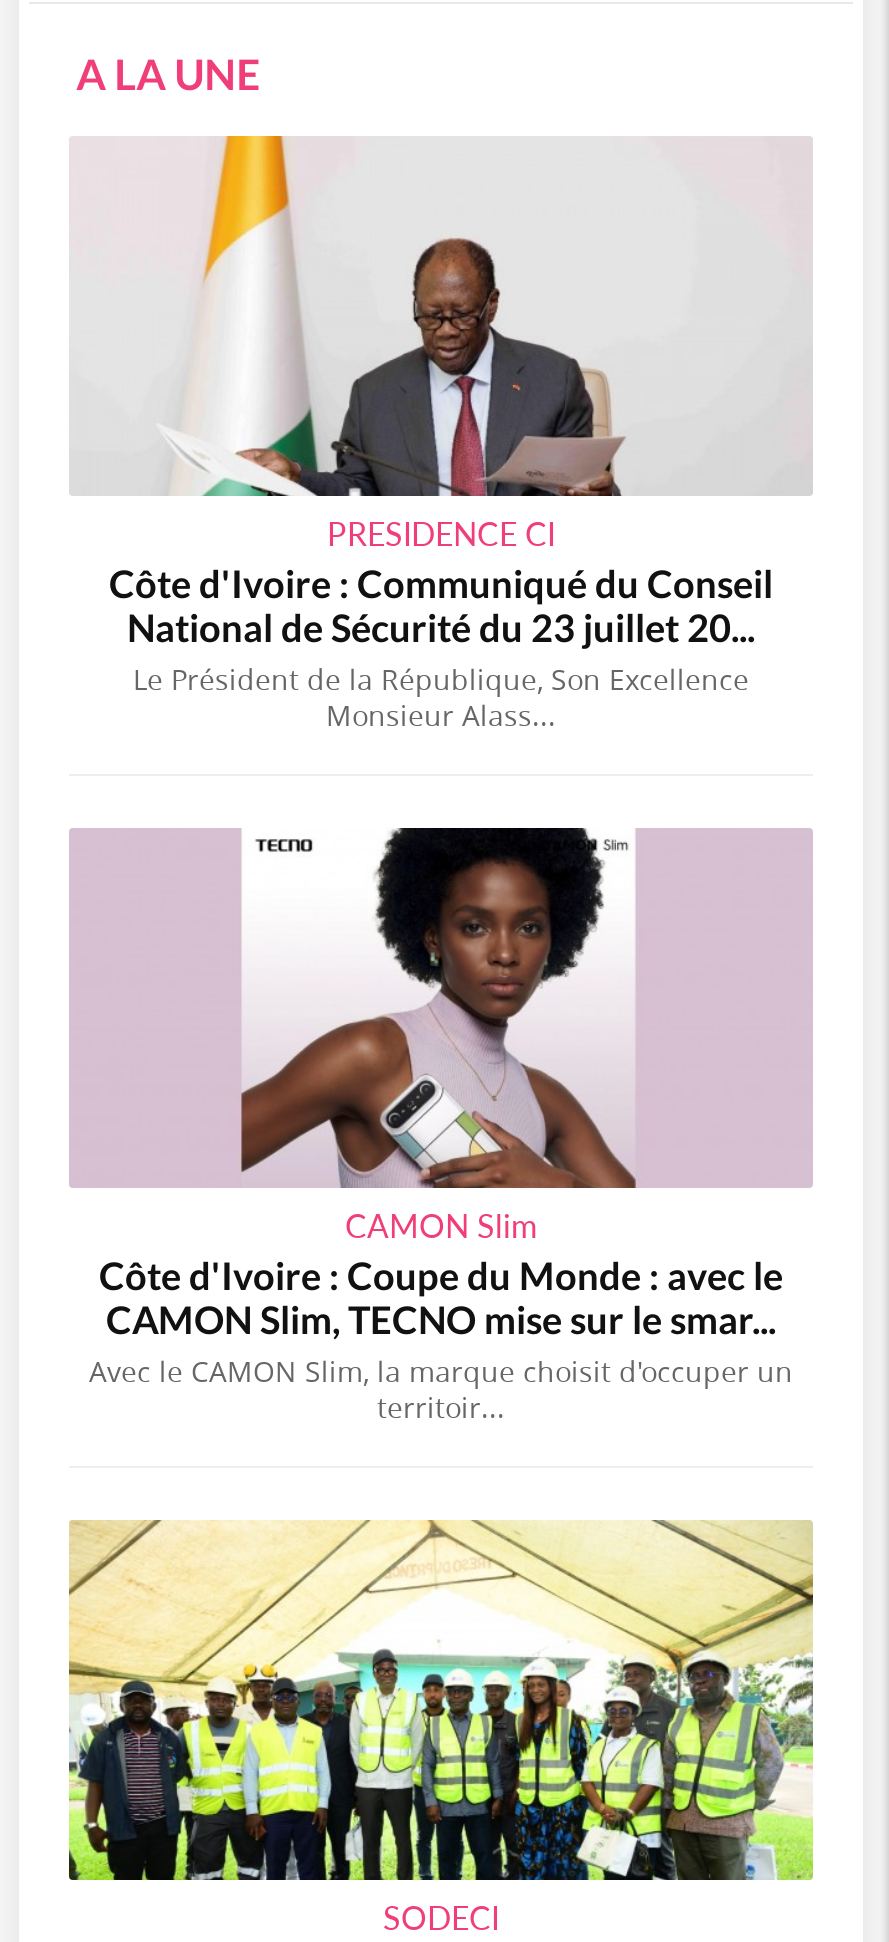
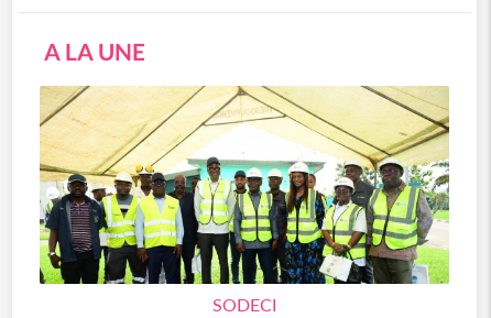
- [image]
- PRESIDENCE CI
- Côte d'Ivoire : Communiqué du Conseil
- National de Sécurité du 23 juillet 20...
- Le Président de la République, Son Excellence
- Monsieur Alass...

- [image]
- CAMON Slim
- Côte d'Ivoire : Coupe du Monde : avec le
- CAMON Slim, TECNO mise sur le smar...
- Avec le CAMON Slim, la marque choisit d'occuper un
- territoir...
